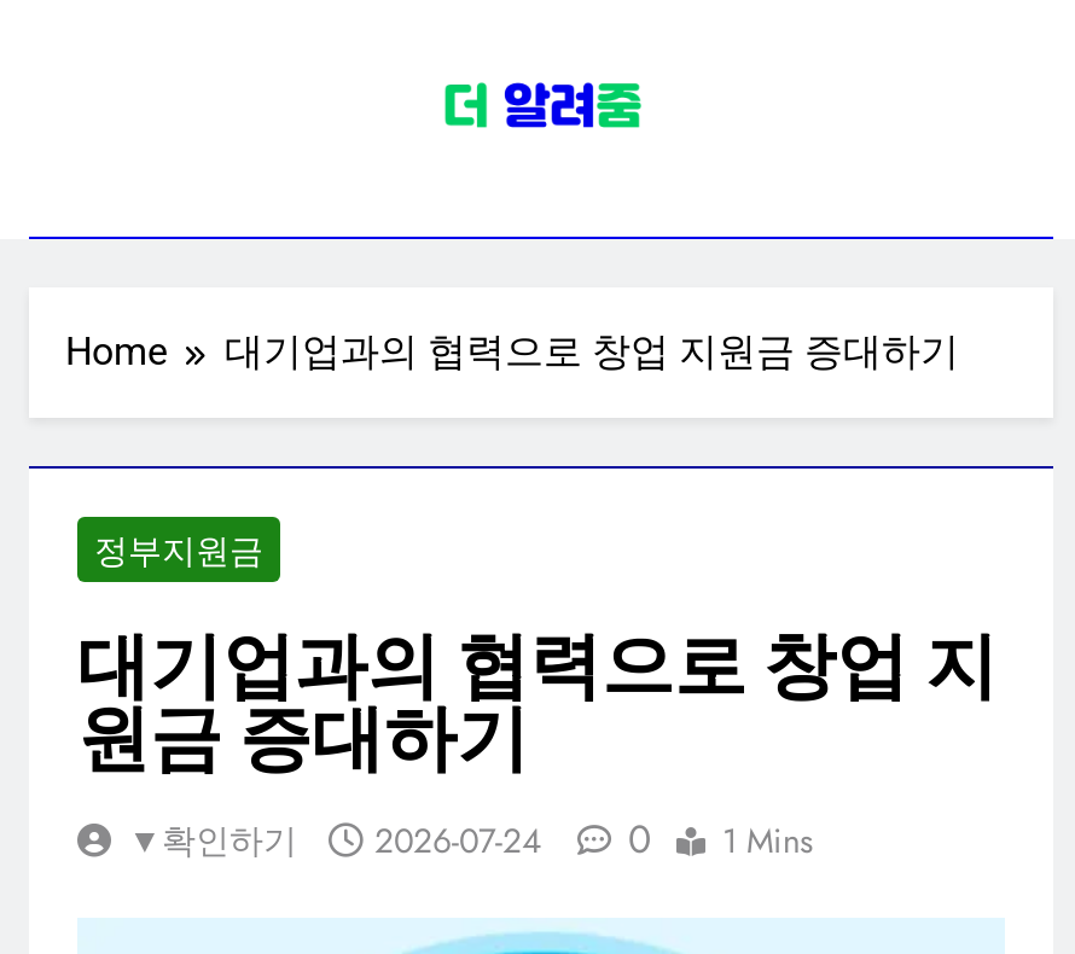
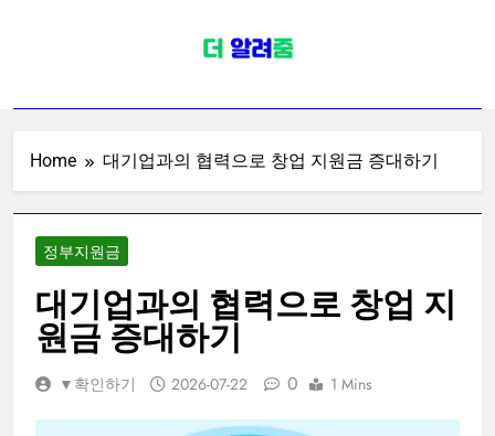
- 2026-07-24
+ 2026-07-22
